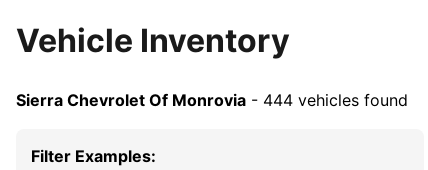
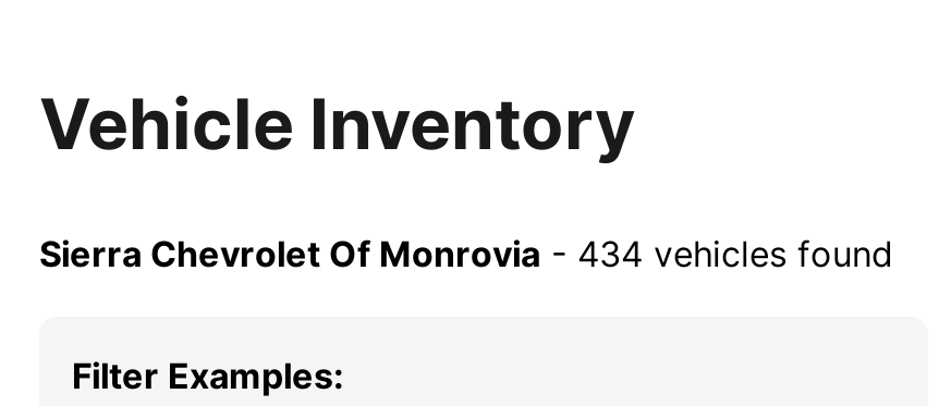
- Sierra Chevrolet Of Monrovia - 444 vehicles found
+ Sierra Chevrolet Of Monrovia - 434 vehicles found
